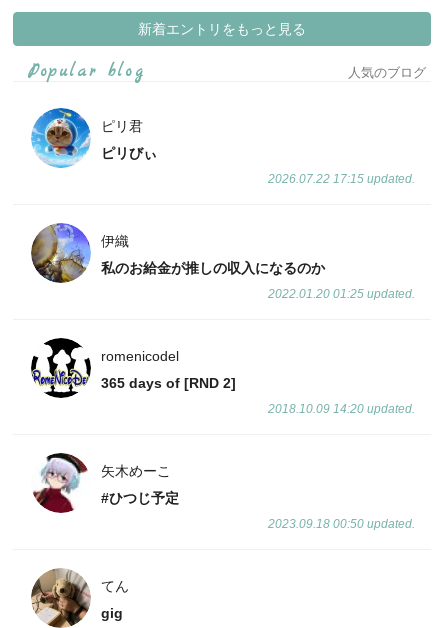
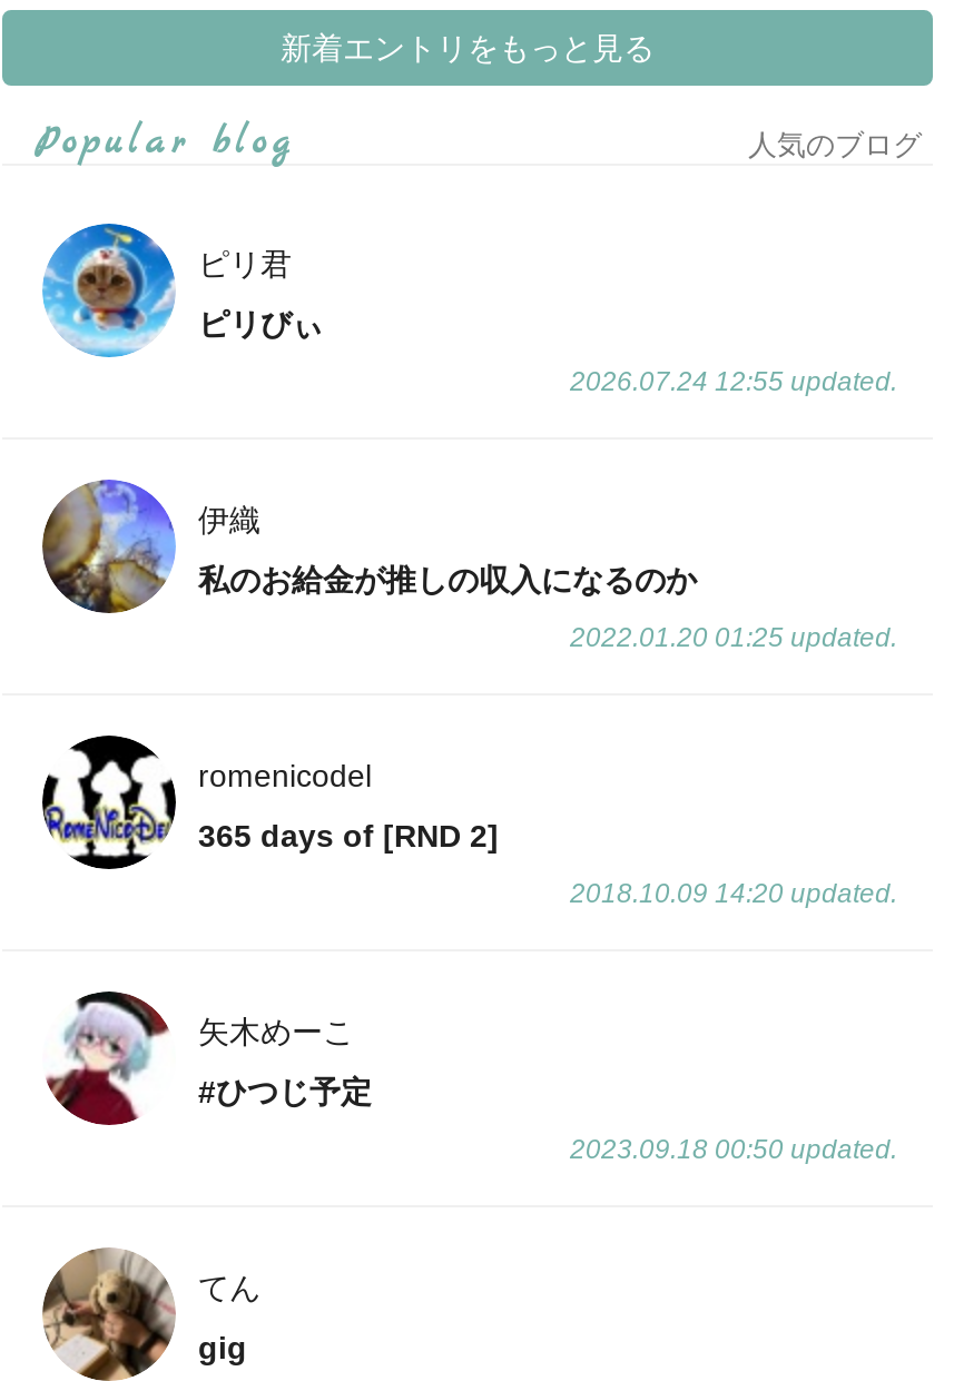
- 2026.07.22 17:15 updated.
+ 2026.07.24 12:55 updated.
